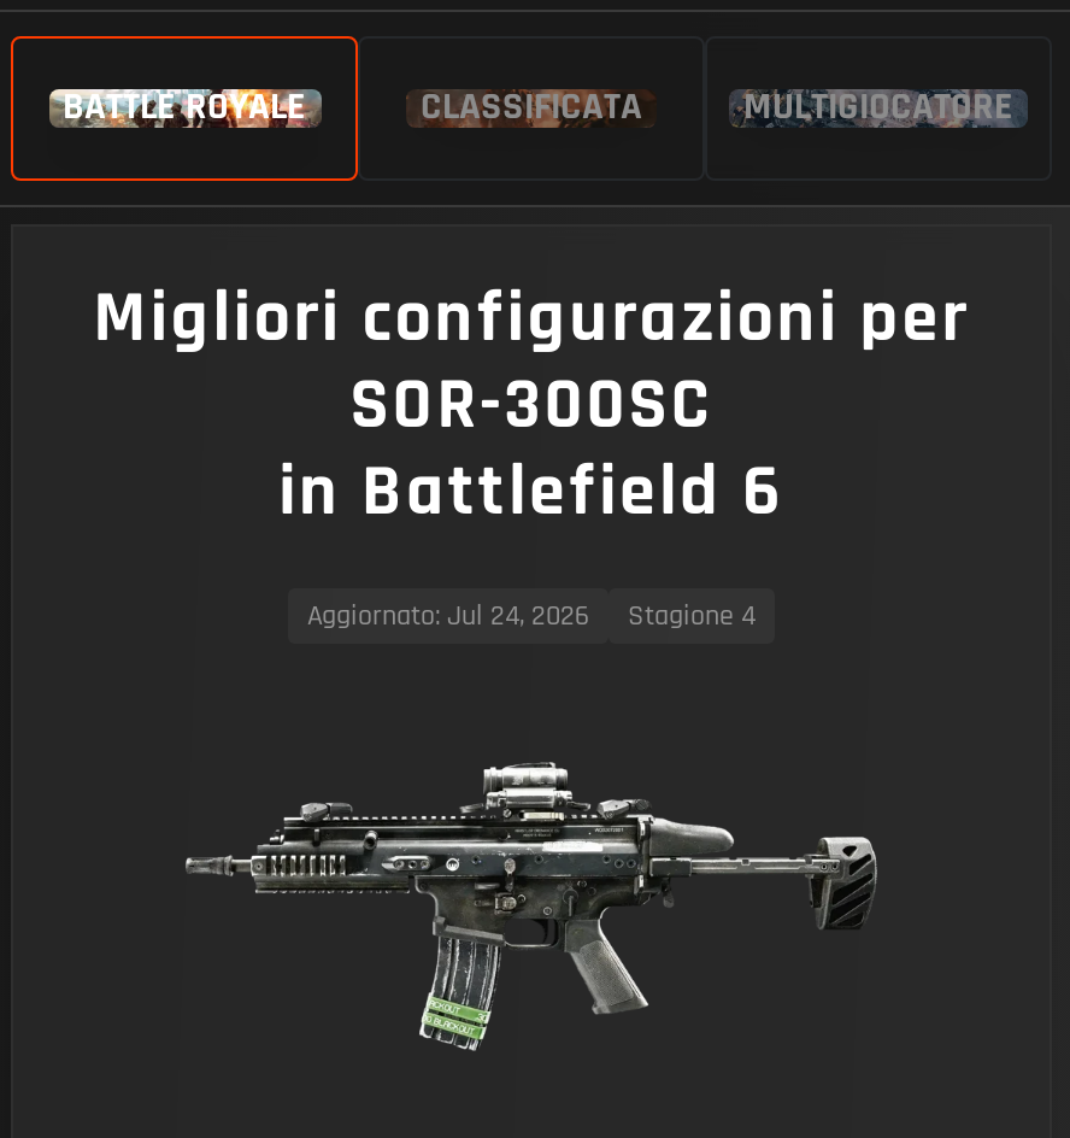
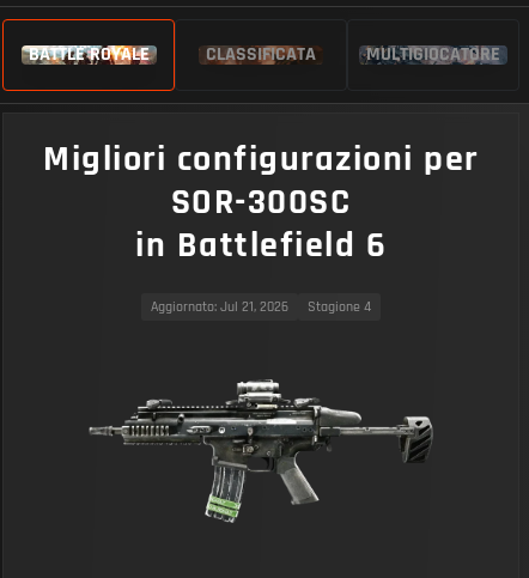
- Aggiornato: Jul 24, 2026
+ Aggiornato: Jul 21, 2026
